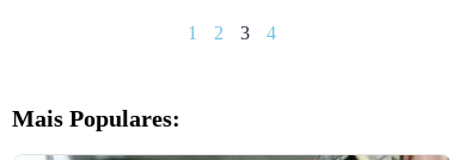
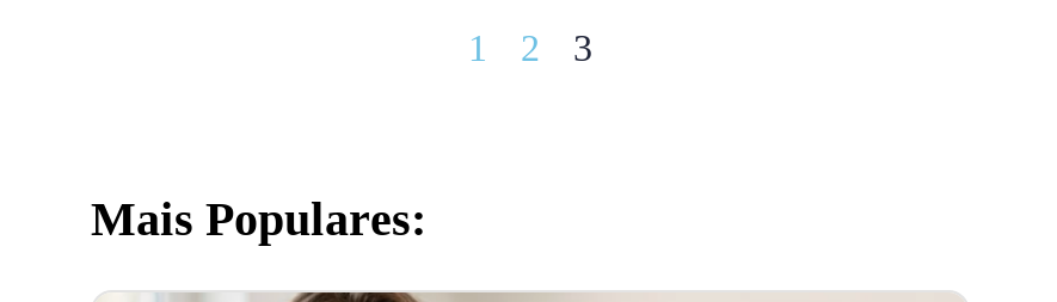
- 4
